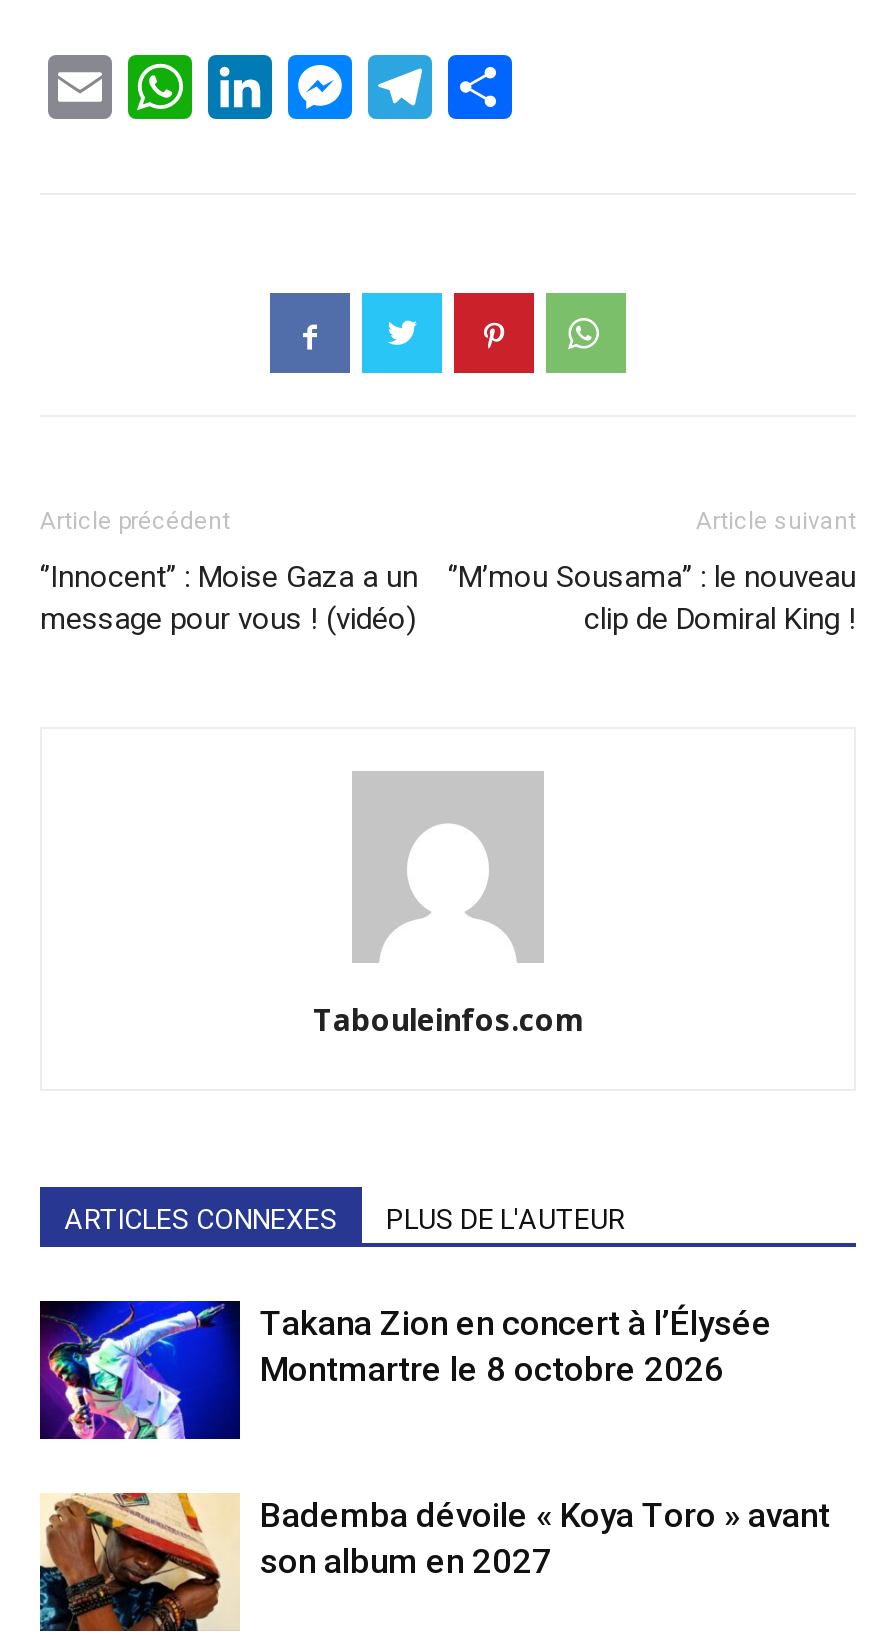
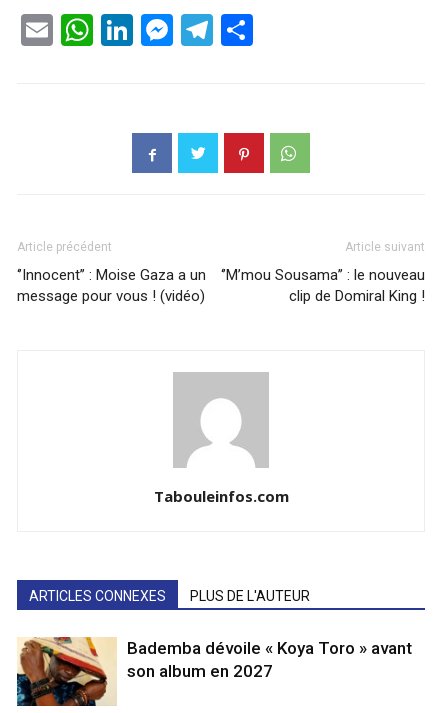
- [image]
- Takana Zion en concert à l’Élysée
- Montmartre le 8 octobre 2026
